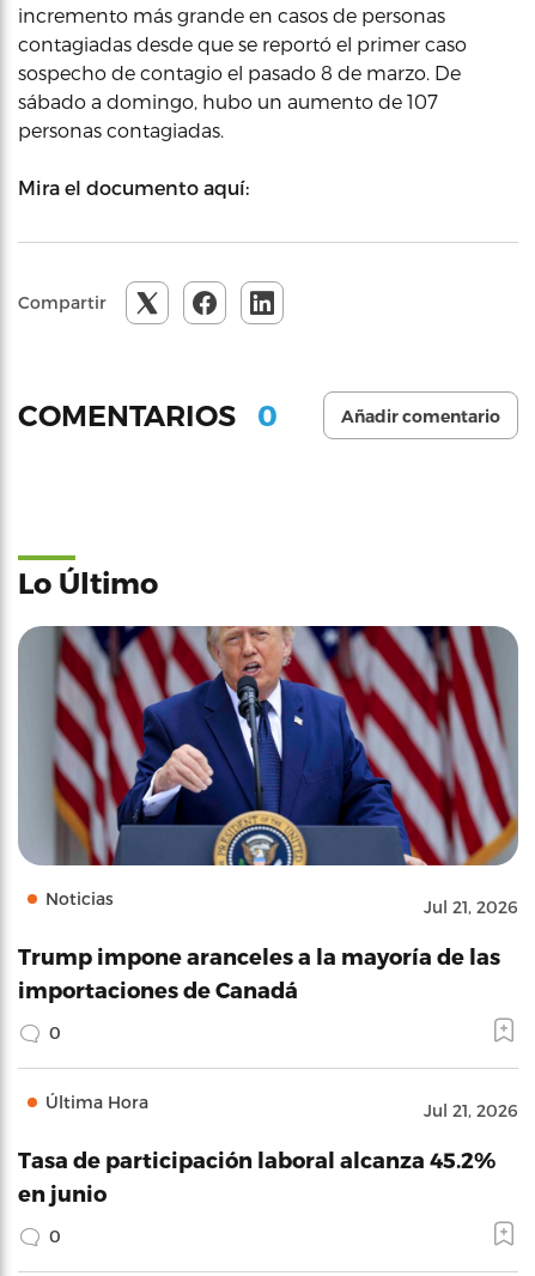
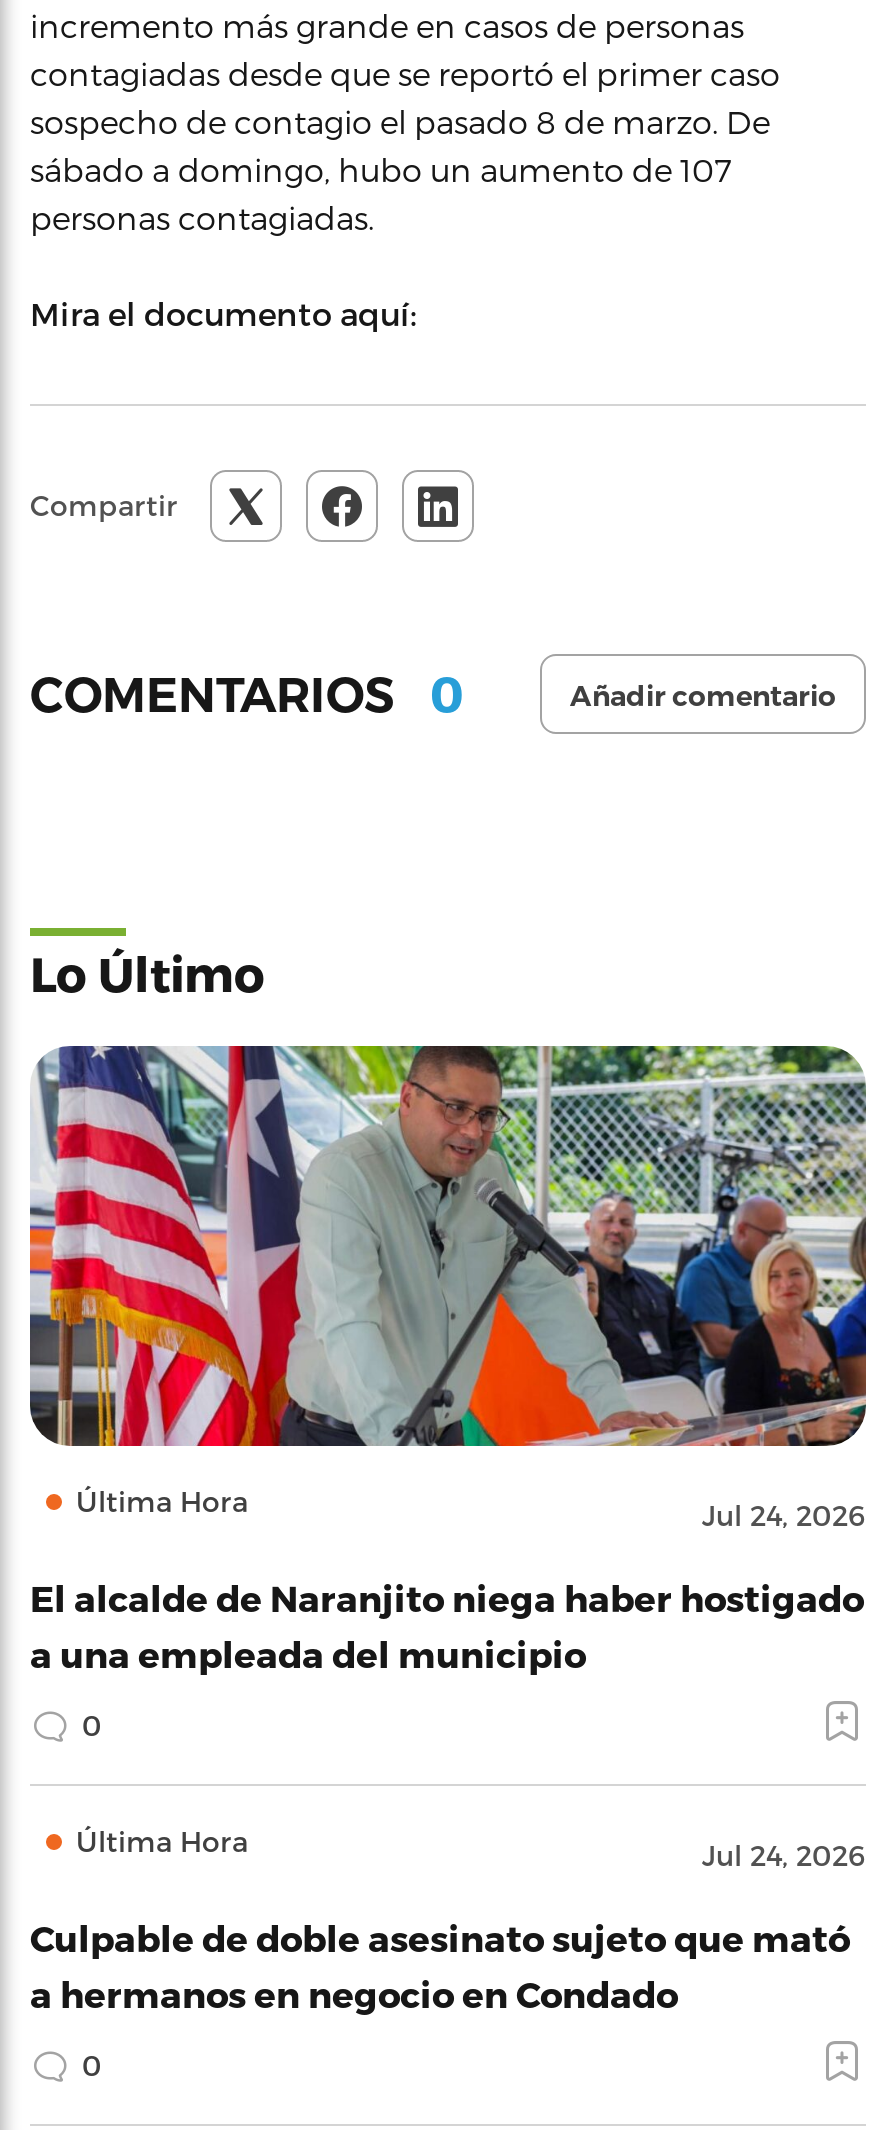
- [image]
- Noticias
- Jul 21, 2026
+ [image]
+ Última Hora
+ Jul 24, 2026

- Trump impone aranceles a la mayoría de las
- importaciones de Canadá
+ El alcalde de Naranjito niega haber hostigado
+ a una empleada del municipio

- Jul 21, 2026
+ Jul 24, 2026

- Tasa de participación laboral alcanza 45.2%
- en junio
+ Culpable de doble asesinato sujeto que mató
+ a hermanos en negocio en Condado
